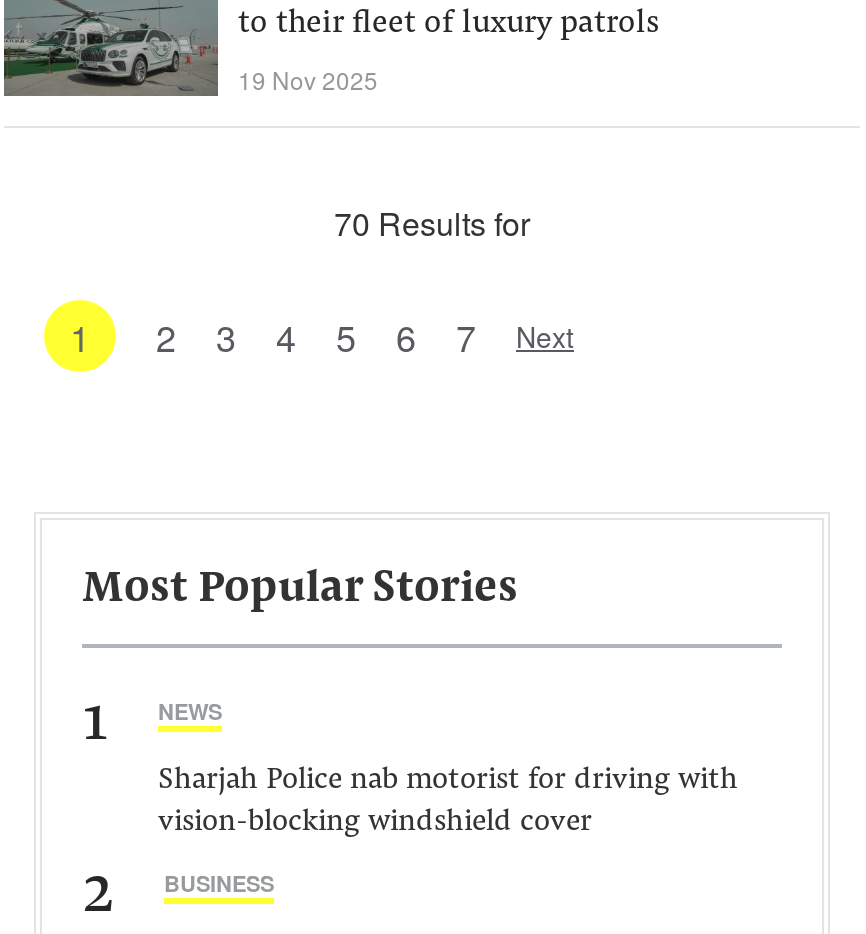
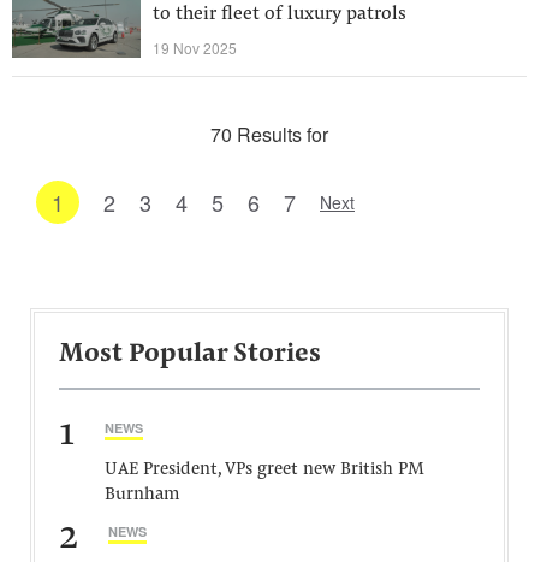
- Sharjah Police nab motorist for driving with
- vision-blocking windshield cover
+ UAE President, VPs greet new British PM
+ Burnham

- BUSINESS
+ NEWS
